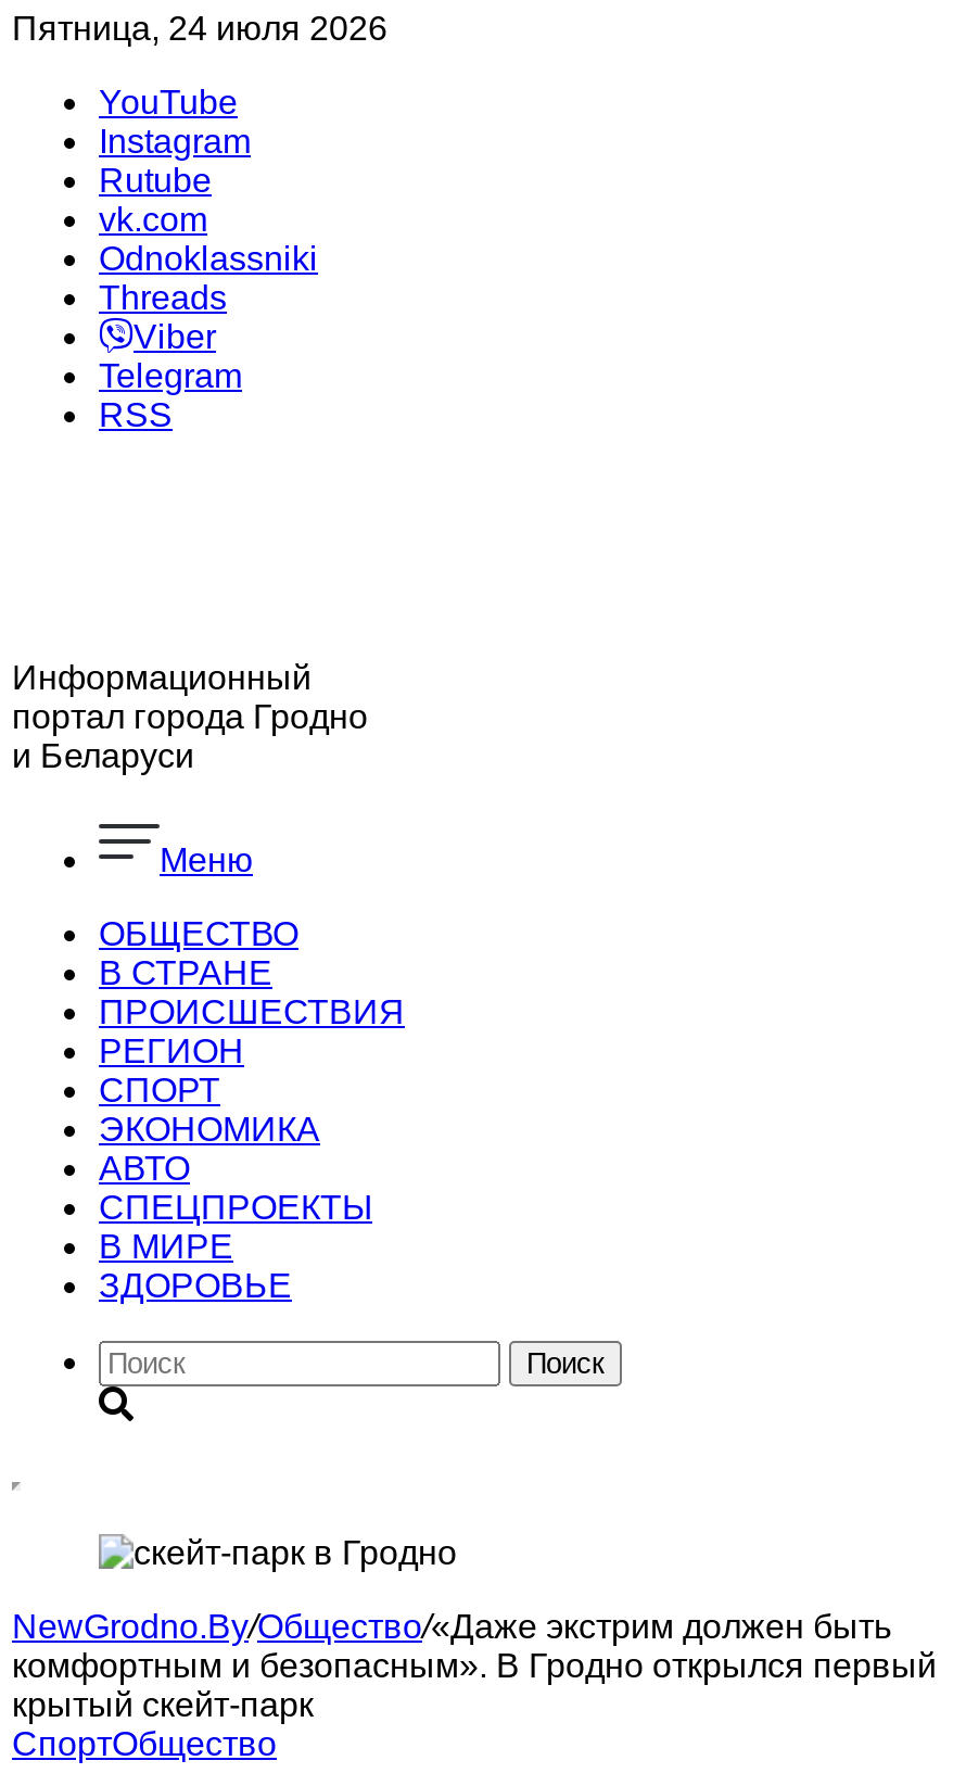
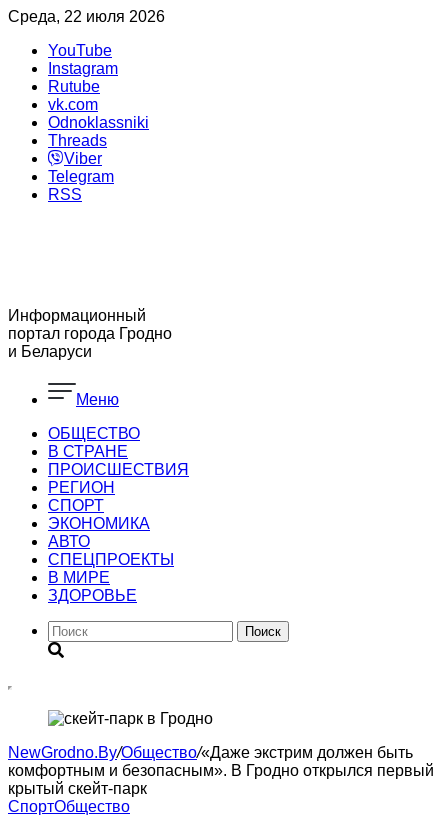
- Пятница, 24 июля 2026
+ Среда, 22 июля 2026
